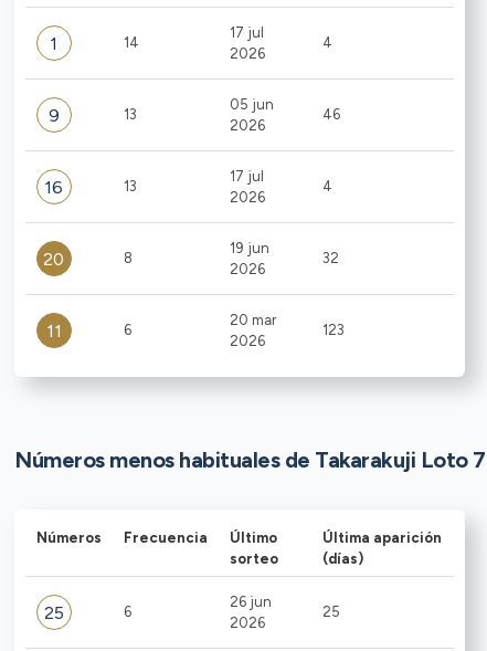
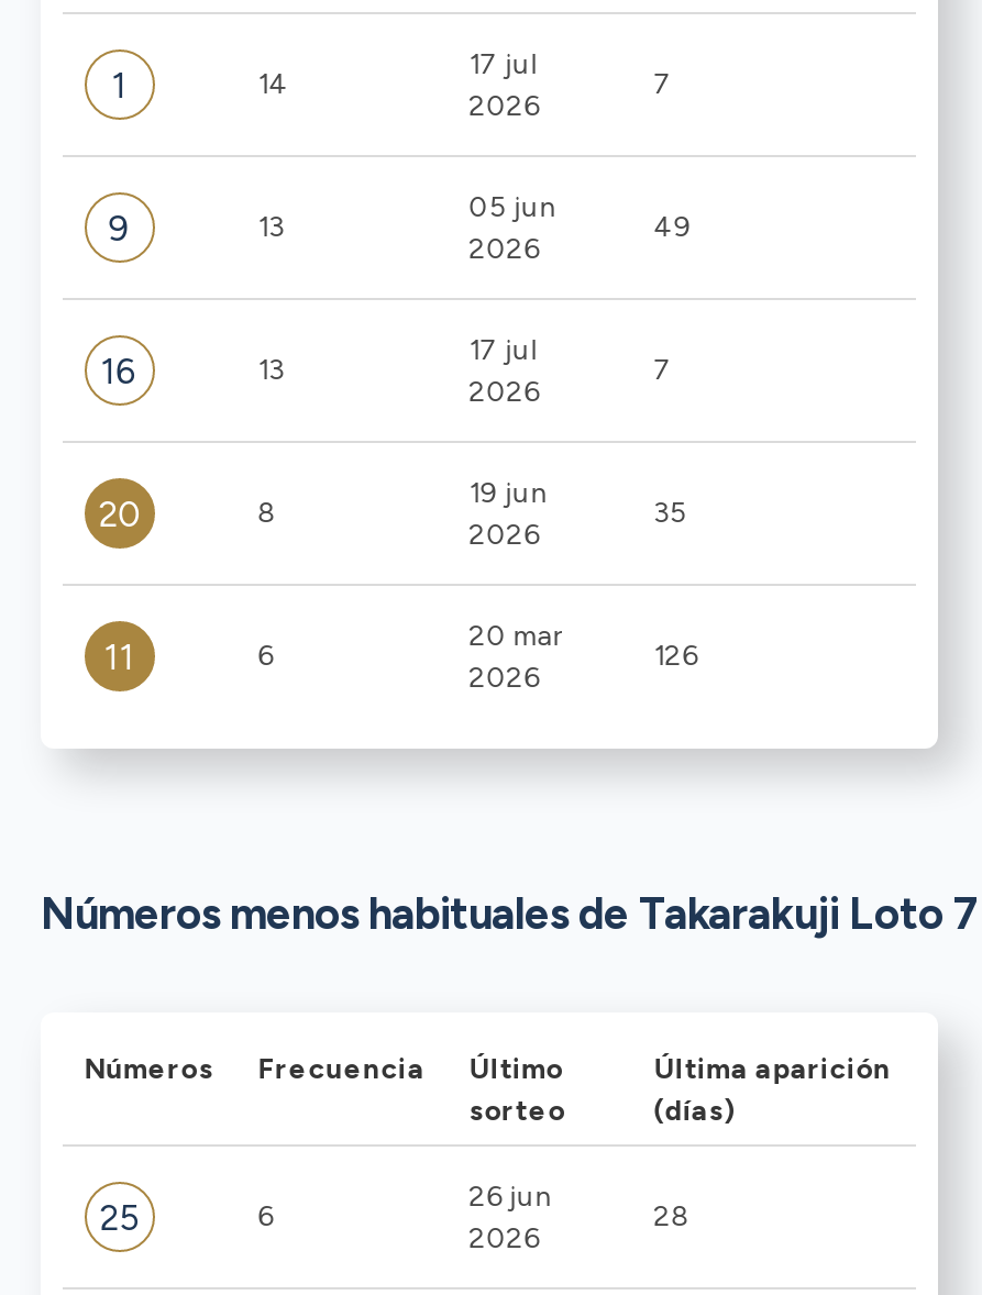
- 4
+ 7

- 46
+ 49

- 4
+ 7

- 32
+ 35

- 123
+ 126

- 25
+ 28
